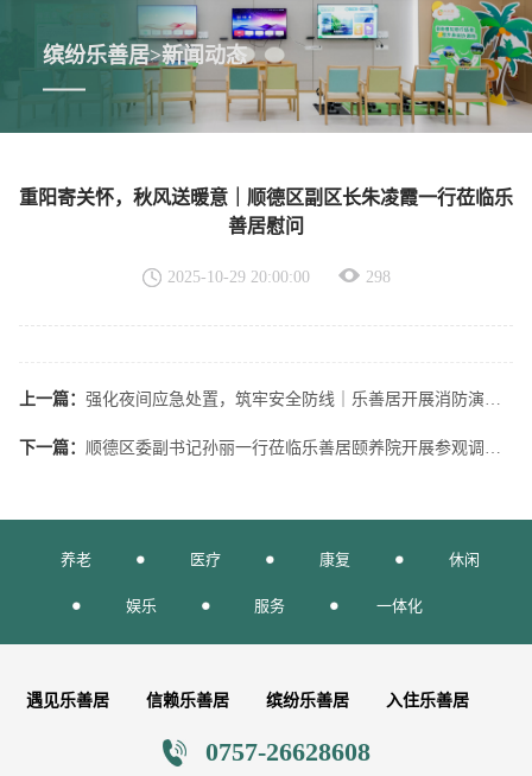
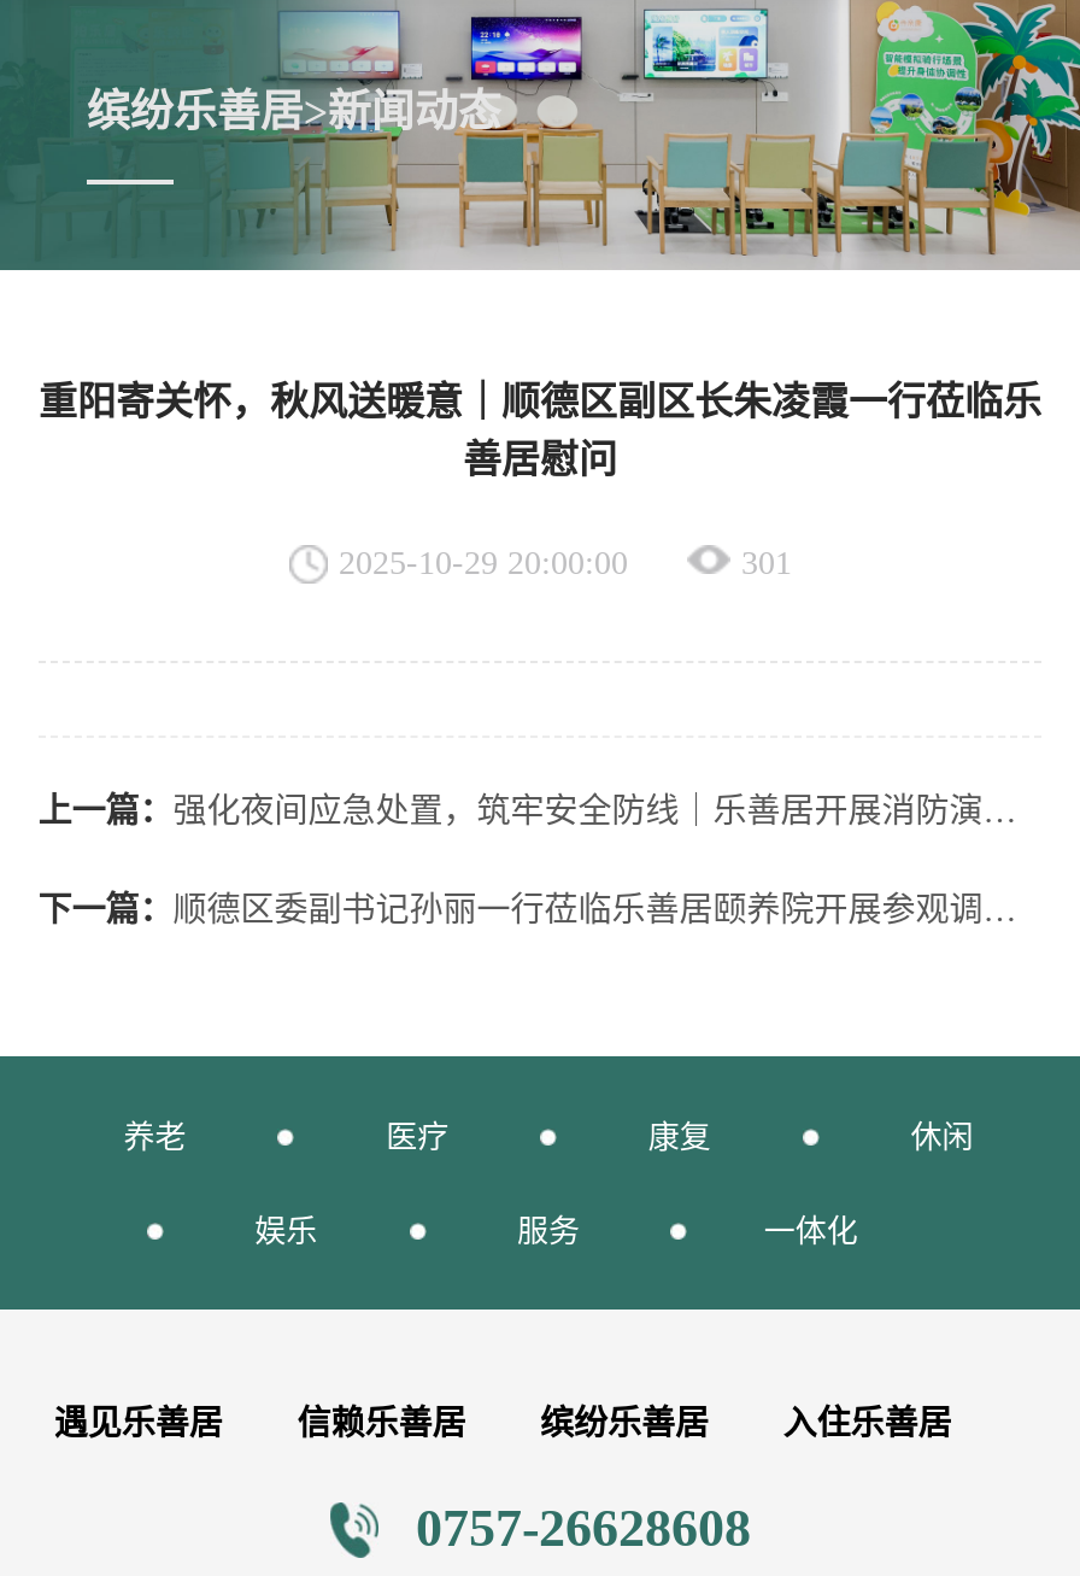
- 298
+ 301
